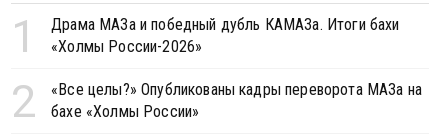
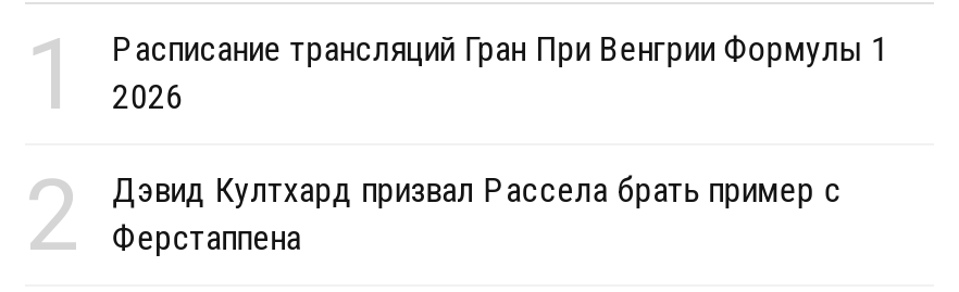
- Драма МАЗа и победный дубль КАМАЗа. Итоги бахи
- «Холмы России-2026»
+ Расписание трансляций Гран При Венгрии Формулы 1
+ 2026

- «Все целы?» Опубликованы кадры переворота МАЗа на
- бахе «Холмы России»
+ Дэвид Култхард призвал Рассела брать пример с
+ Ферстаппена
